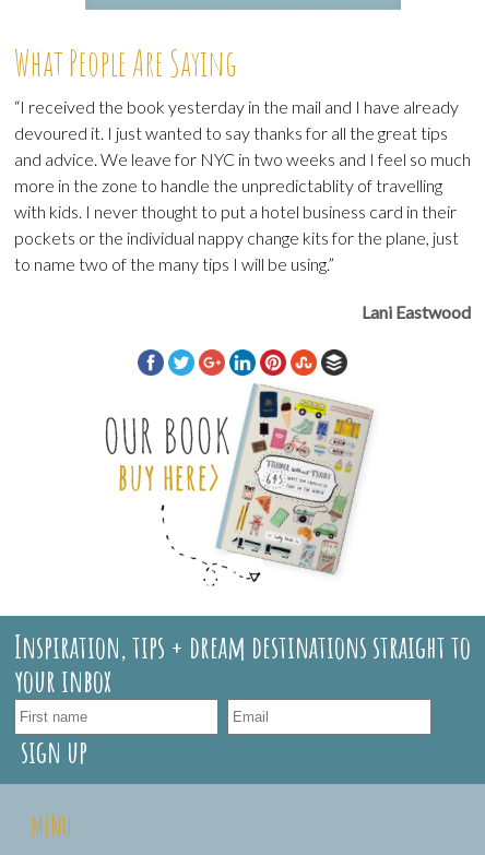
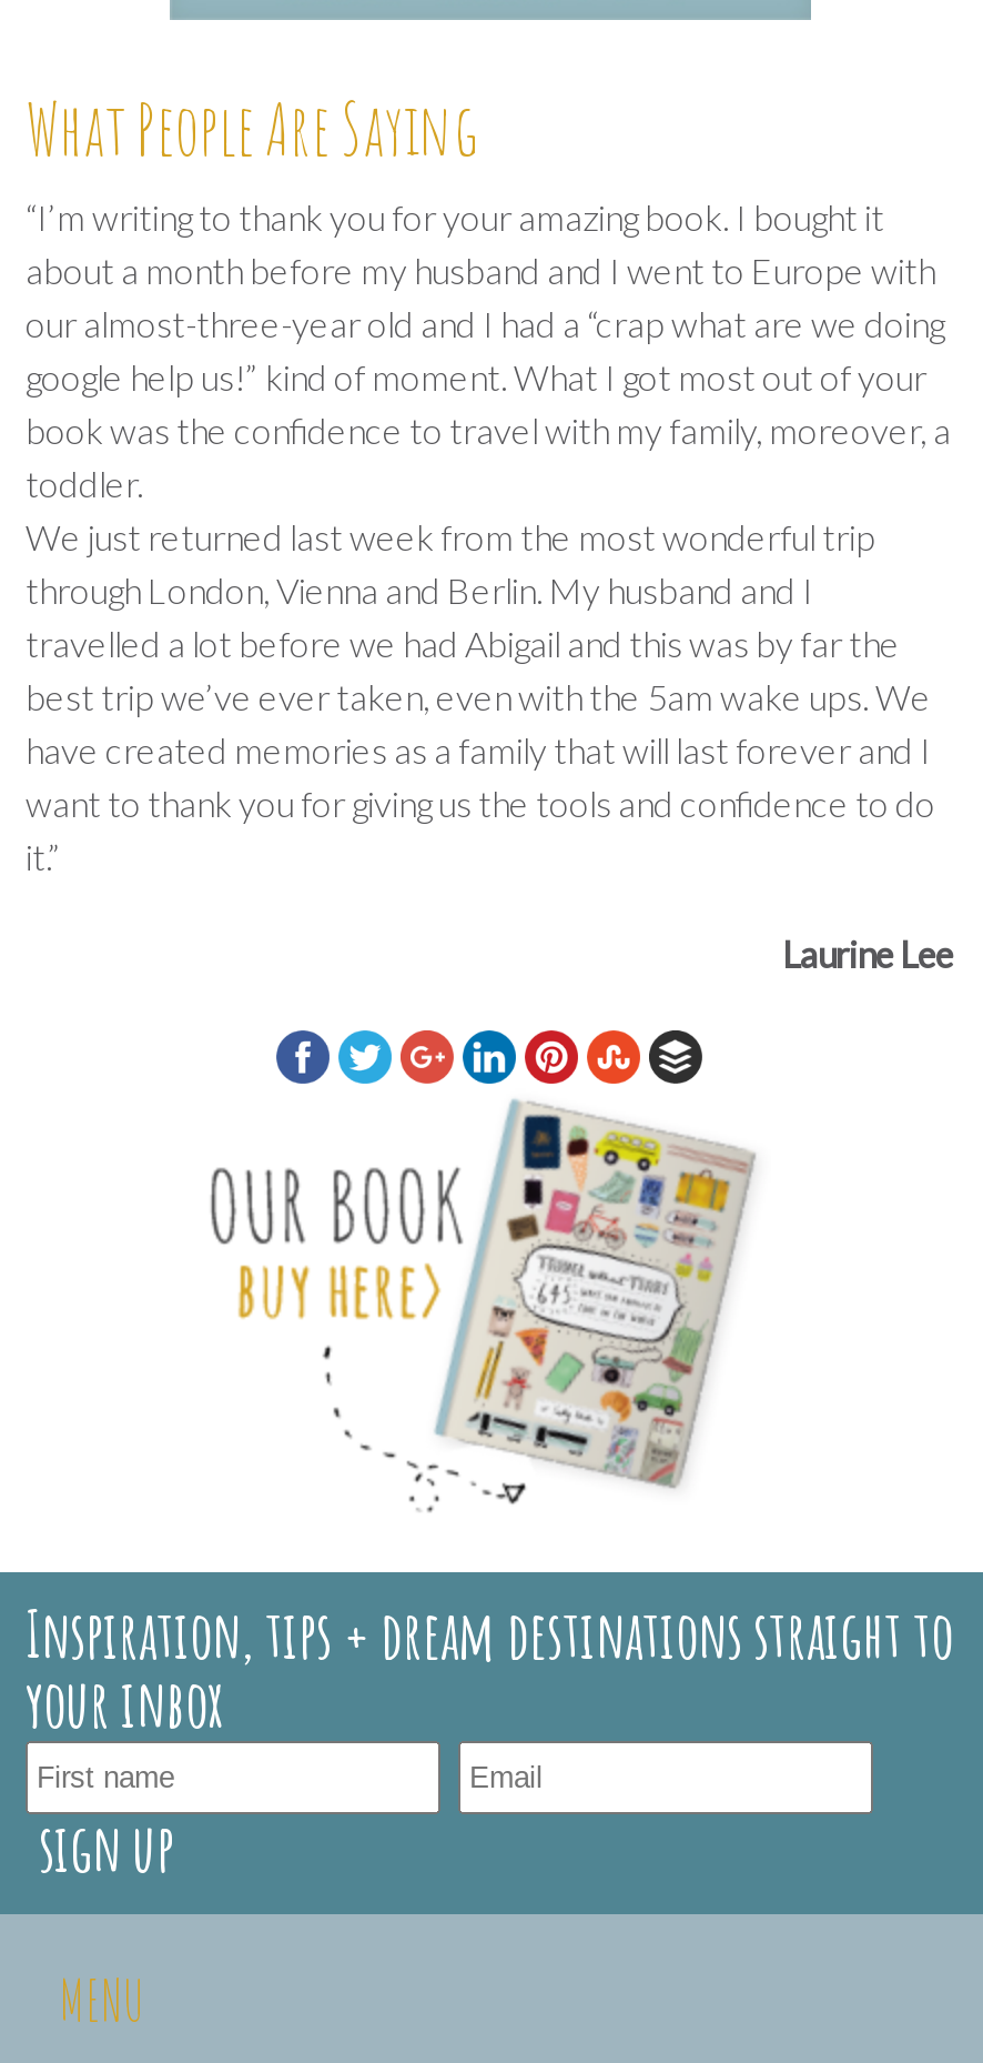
- “I received the book yesterday in the mail and I have already
- devoured it. I just wanted to say thanks for all the great tips
- and advice. We leave for NYC in two weeks and I feel so much
- more in the zone to handle the unpredictablity of travelling
- with kids. I never thought to put a hotel business card in their
- pockets or the individual nappy change kits for the plane, just
- to name two of the many tips I will be using.”
+ “I’m writing to thank you for your amazing book. I bought it
+ about a month before my husband and I went to Europe with
+ our almost-three-year old and I had a “crap what are we doing
+ google help us!” kind of moment. What I got most out of your
+ book was the confidence to travel with my family, moreover, a
+ toddler.
+ We just returned last week from the most wonderful trip
+ through London, Vienna and Berlin. My husband and I
+ travelled a lot before we had Abigail and this was by far the
+ best trip we’ve ever taken, even with the 5am wake ups. We
+ have created memories as a family that will last forever and I
+ want to thank you for giving us the tools and confidence to do
+ it.”

- Lani Eastwood
+ Laurine Lee
